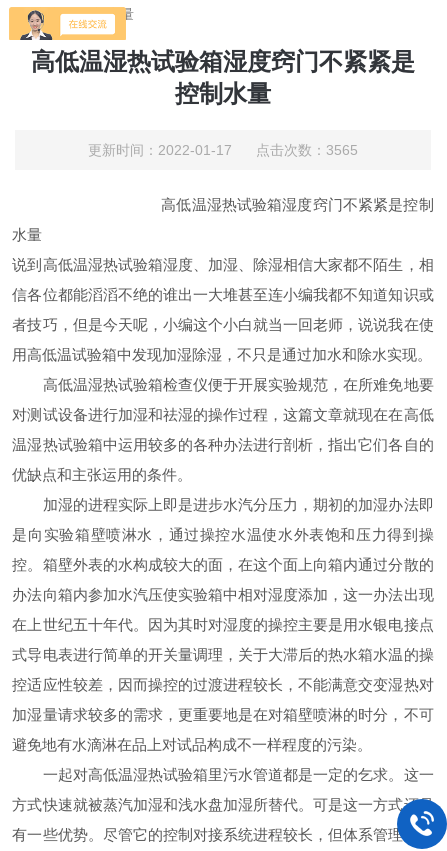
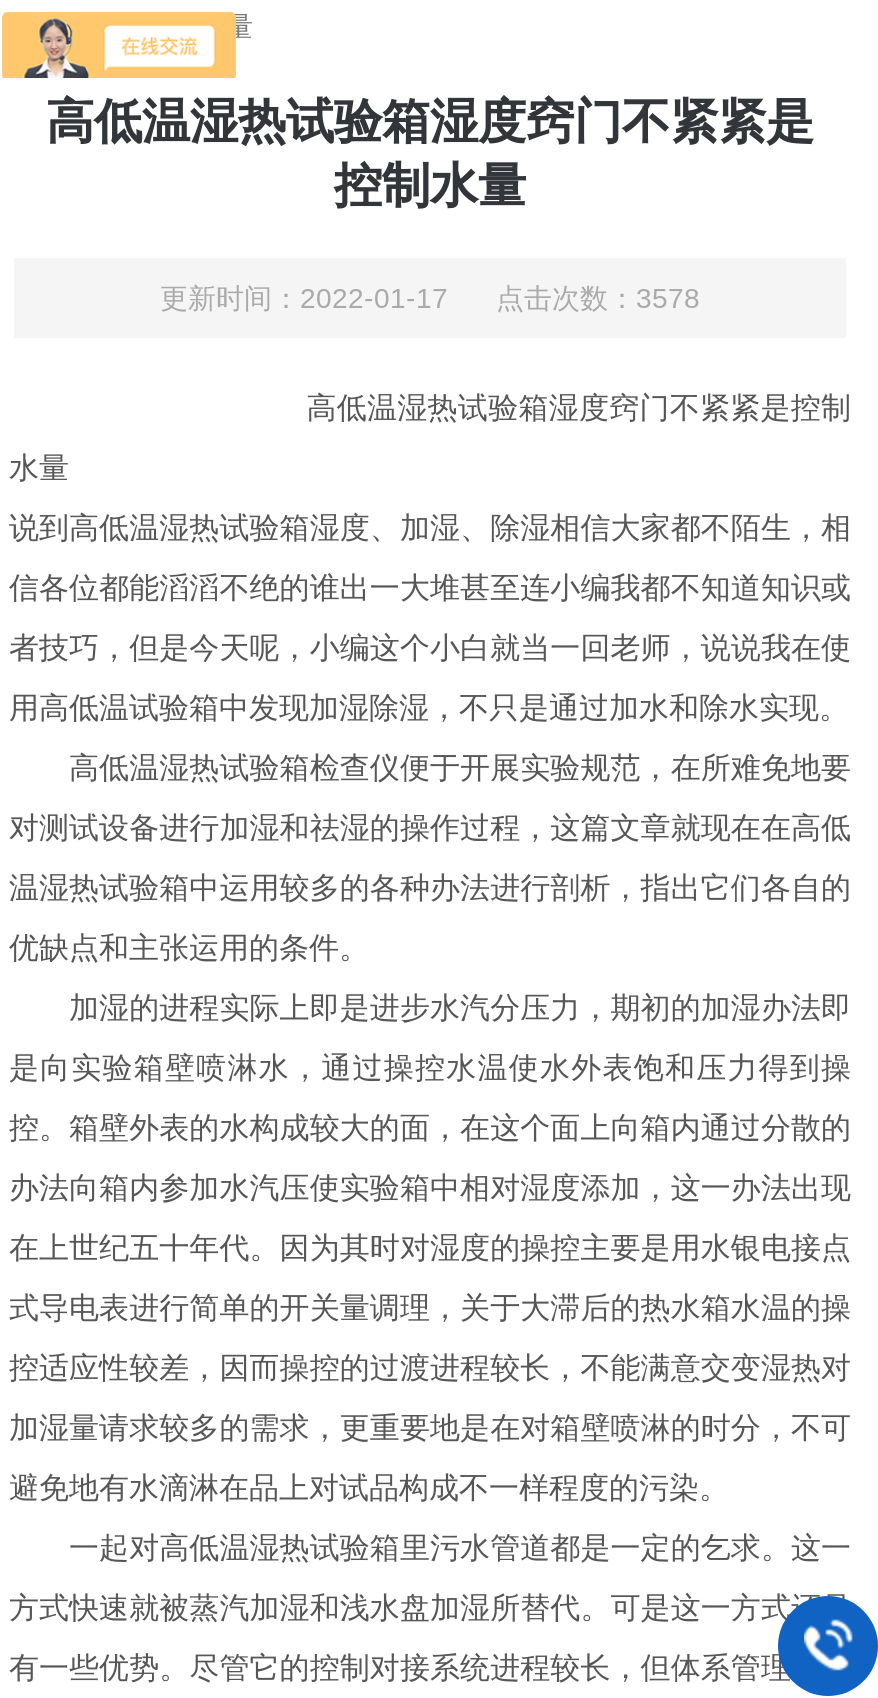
- 更新时间：2022-01-17 点击次数：3565
+ 更新时间：2022-01-17 点击次数：3578
